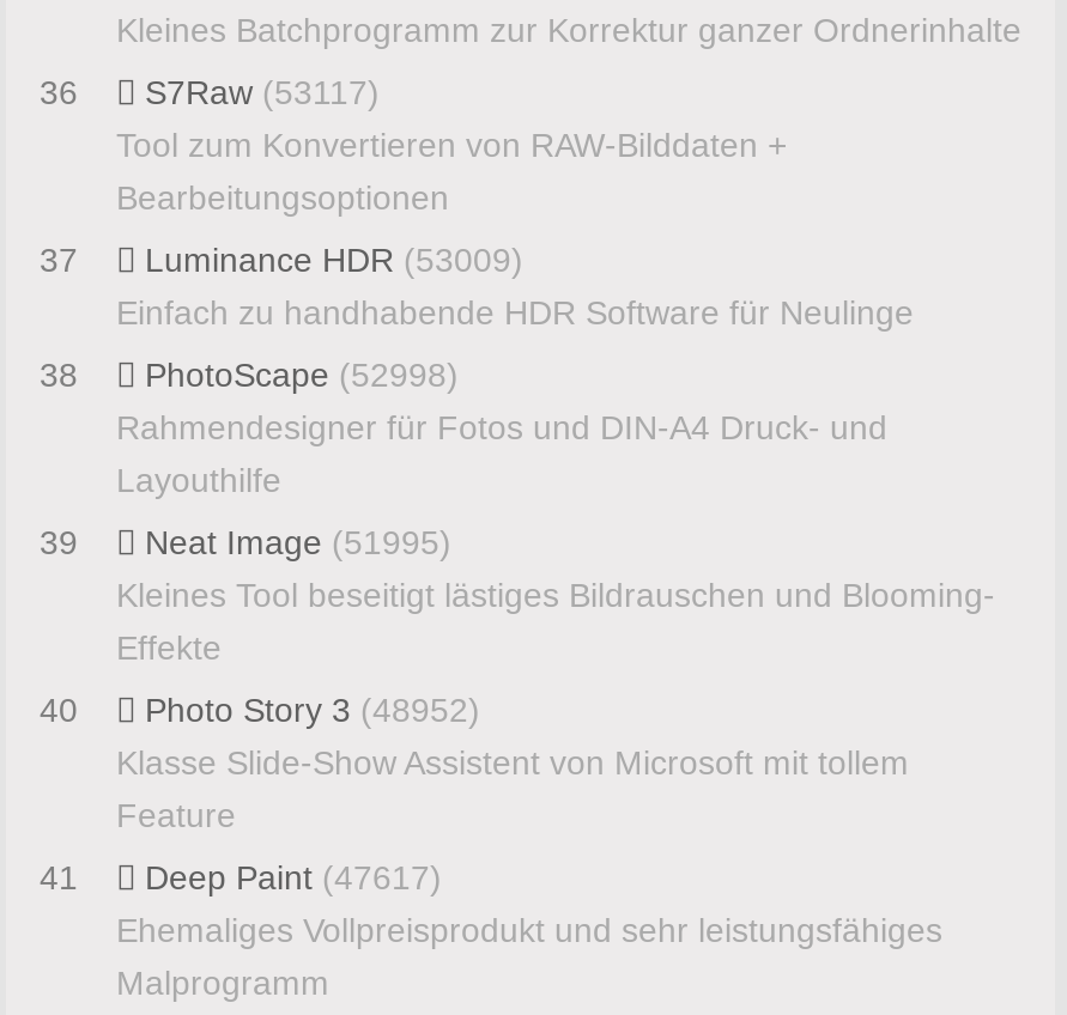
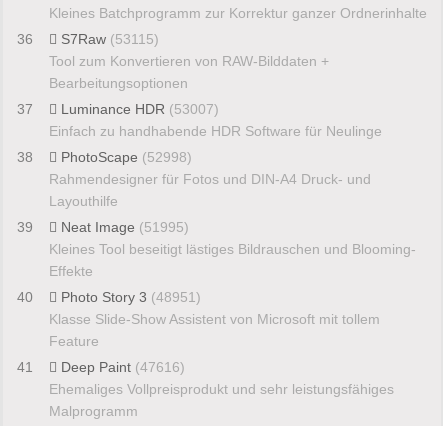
- 36 S7Raw (53117)
+ 36 S7Raw (53115)

- Luminance HDR (53009)
+ Luminance HDR (53007)

- 40 Photo Story 3 (48952)
+ 40 Photo Story 3 (48951)

- 41 Deep Paint (47617)
+ 41 Deep Paint (47616)
